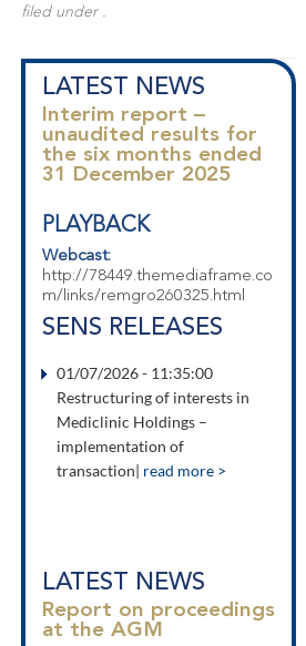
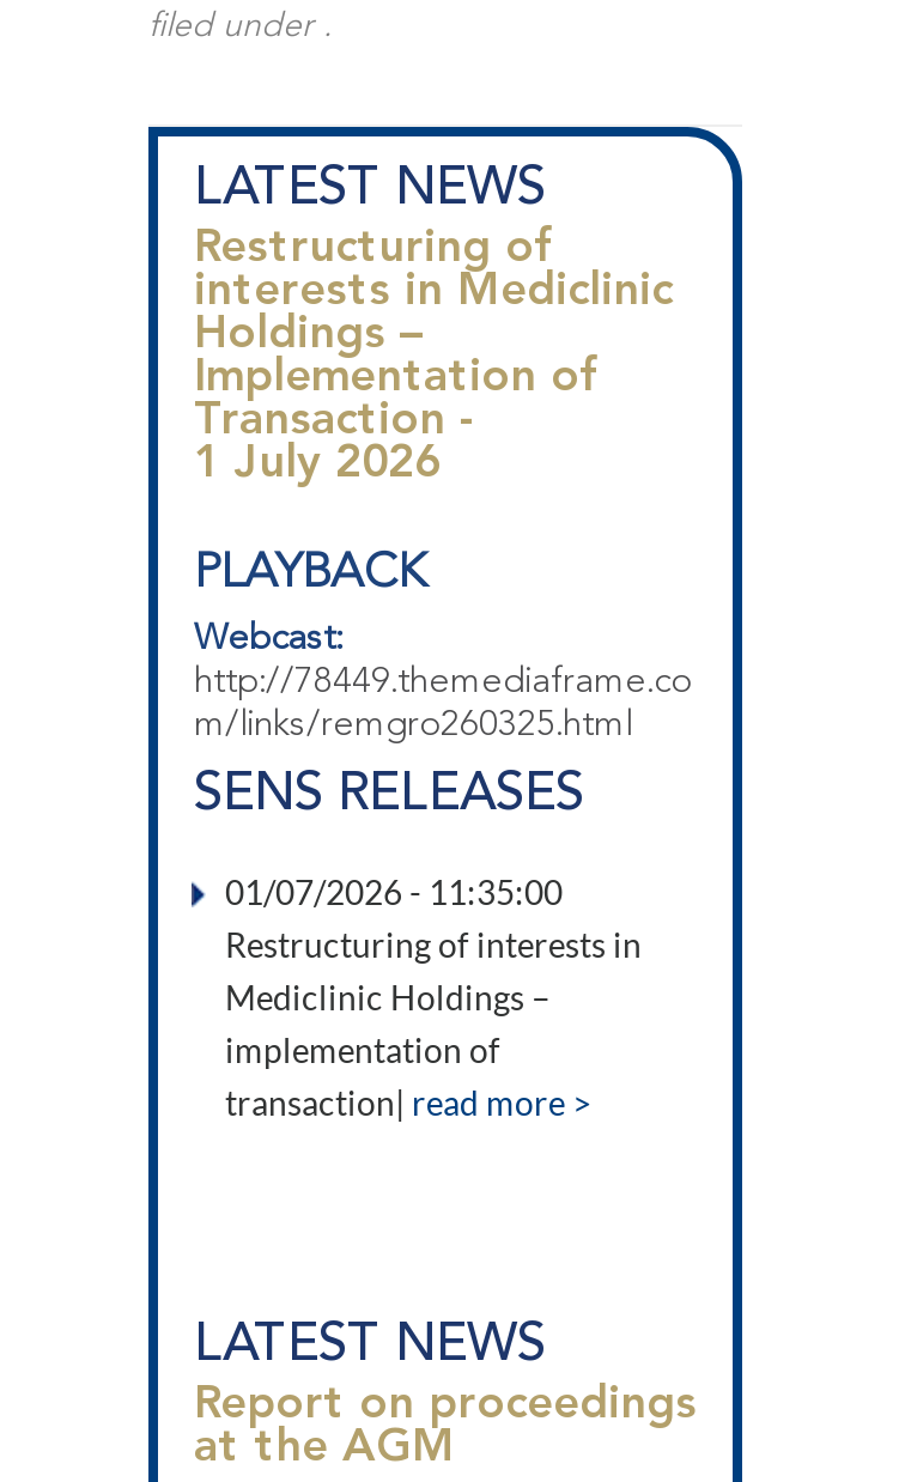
- Interim report –
- unaudited results for
- the six months ended
- 31 December 2025
+ Restructuring of
+ interests in Mediclinic
+ Holdings –
+ Implementation of
+ Transaction -
+ 1 July 2026
